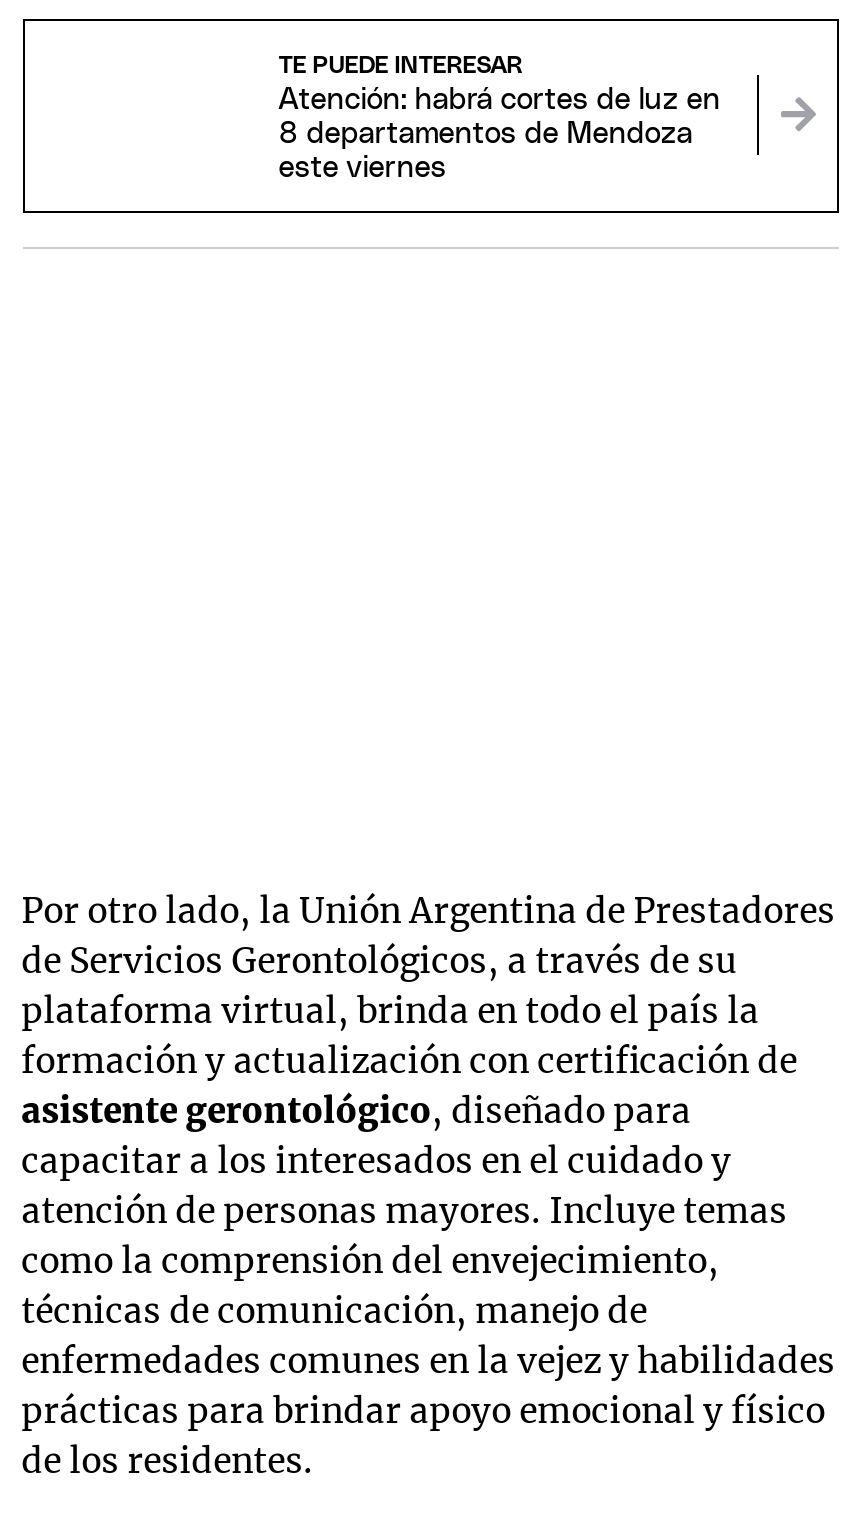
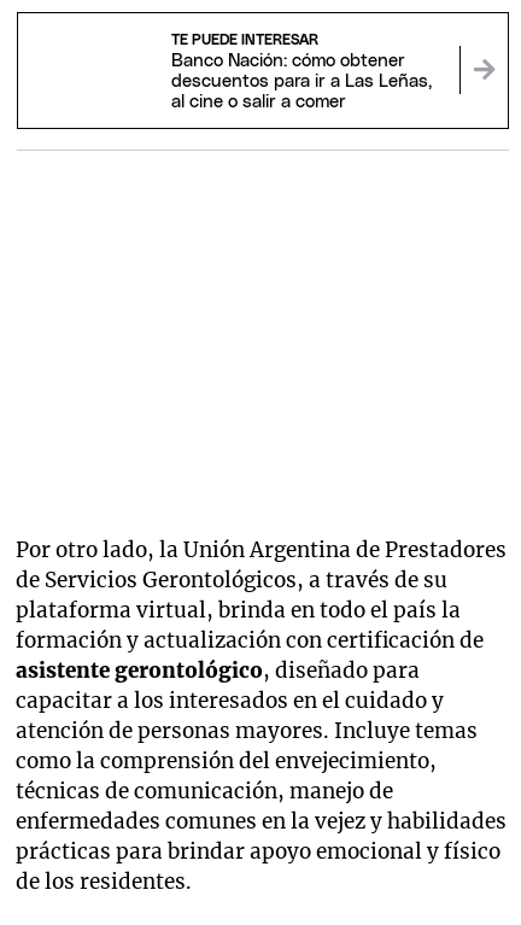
- Atención: habrá cortes de luz en
- 8 departamentos de Mendoza
- este viernes
+ Banco Nación: cómo obtener
+ descuentos para ir a Las Leñas,
+ al cine o salir a comer
